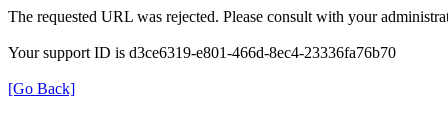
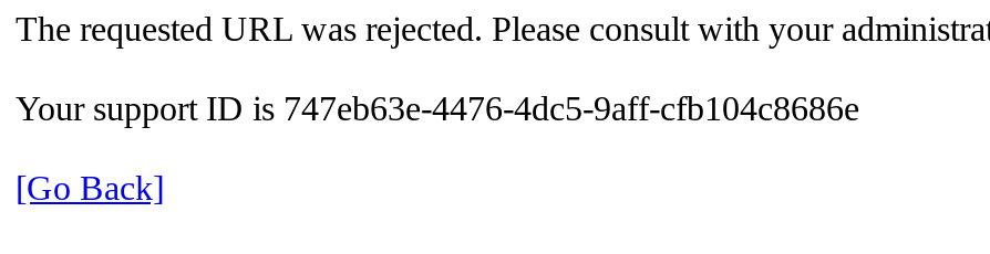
- Your support ID is d3ce6319-e801-466d-8ec4-23336fa76b70
+ Your support ID is 747eb63e-4476-4dc5-9aff-cfb104c8686e
